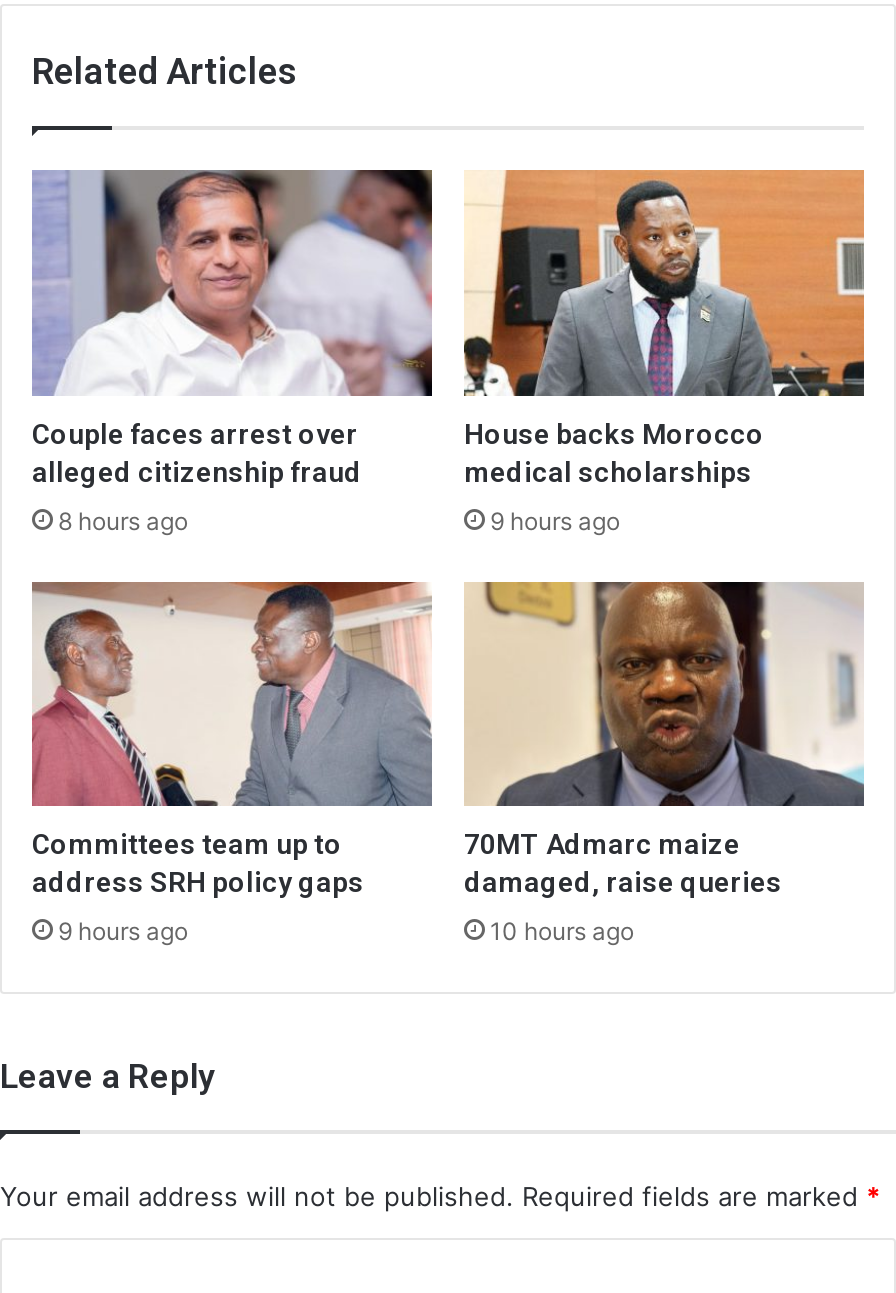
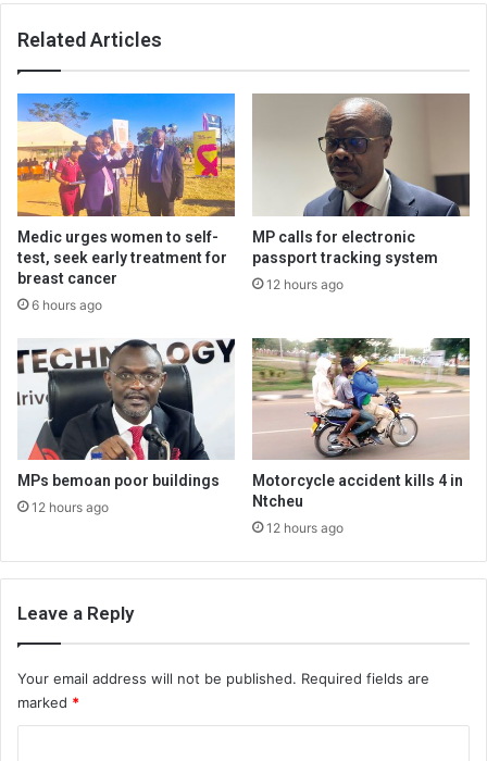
- [image]
- Couple faces arrest over
- alleged citizenship fraud
+ [image]
+ Medic urges women to self-
+ test, seek early treatment for
+ breast cancer

- [image]
- House backs Morocco
- medical scholarships
+ [image]
+ MP calls for electronic
+ passport tracking system

- 8 hours ago
+ 6 hours ago

- 9 hours ago
+ 12 hours ago

- [image]
- Committees team up to
- address SRH policy gaps
+ [image]
+ MPs bemoan poor buildings

- [image]
- 70MT Admarc maize
- damaged, raise queries
+ [image]
+ Motorcycle accident kills 4 in
+ Ntcheu

- 9 hours ago
+ 12 hours ago

- 10 hours ago
+ 12 hours ago
